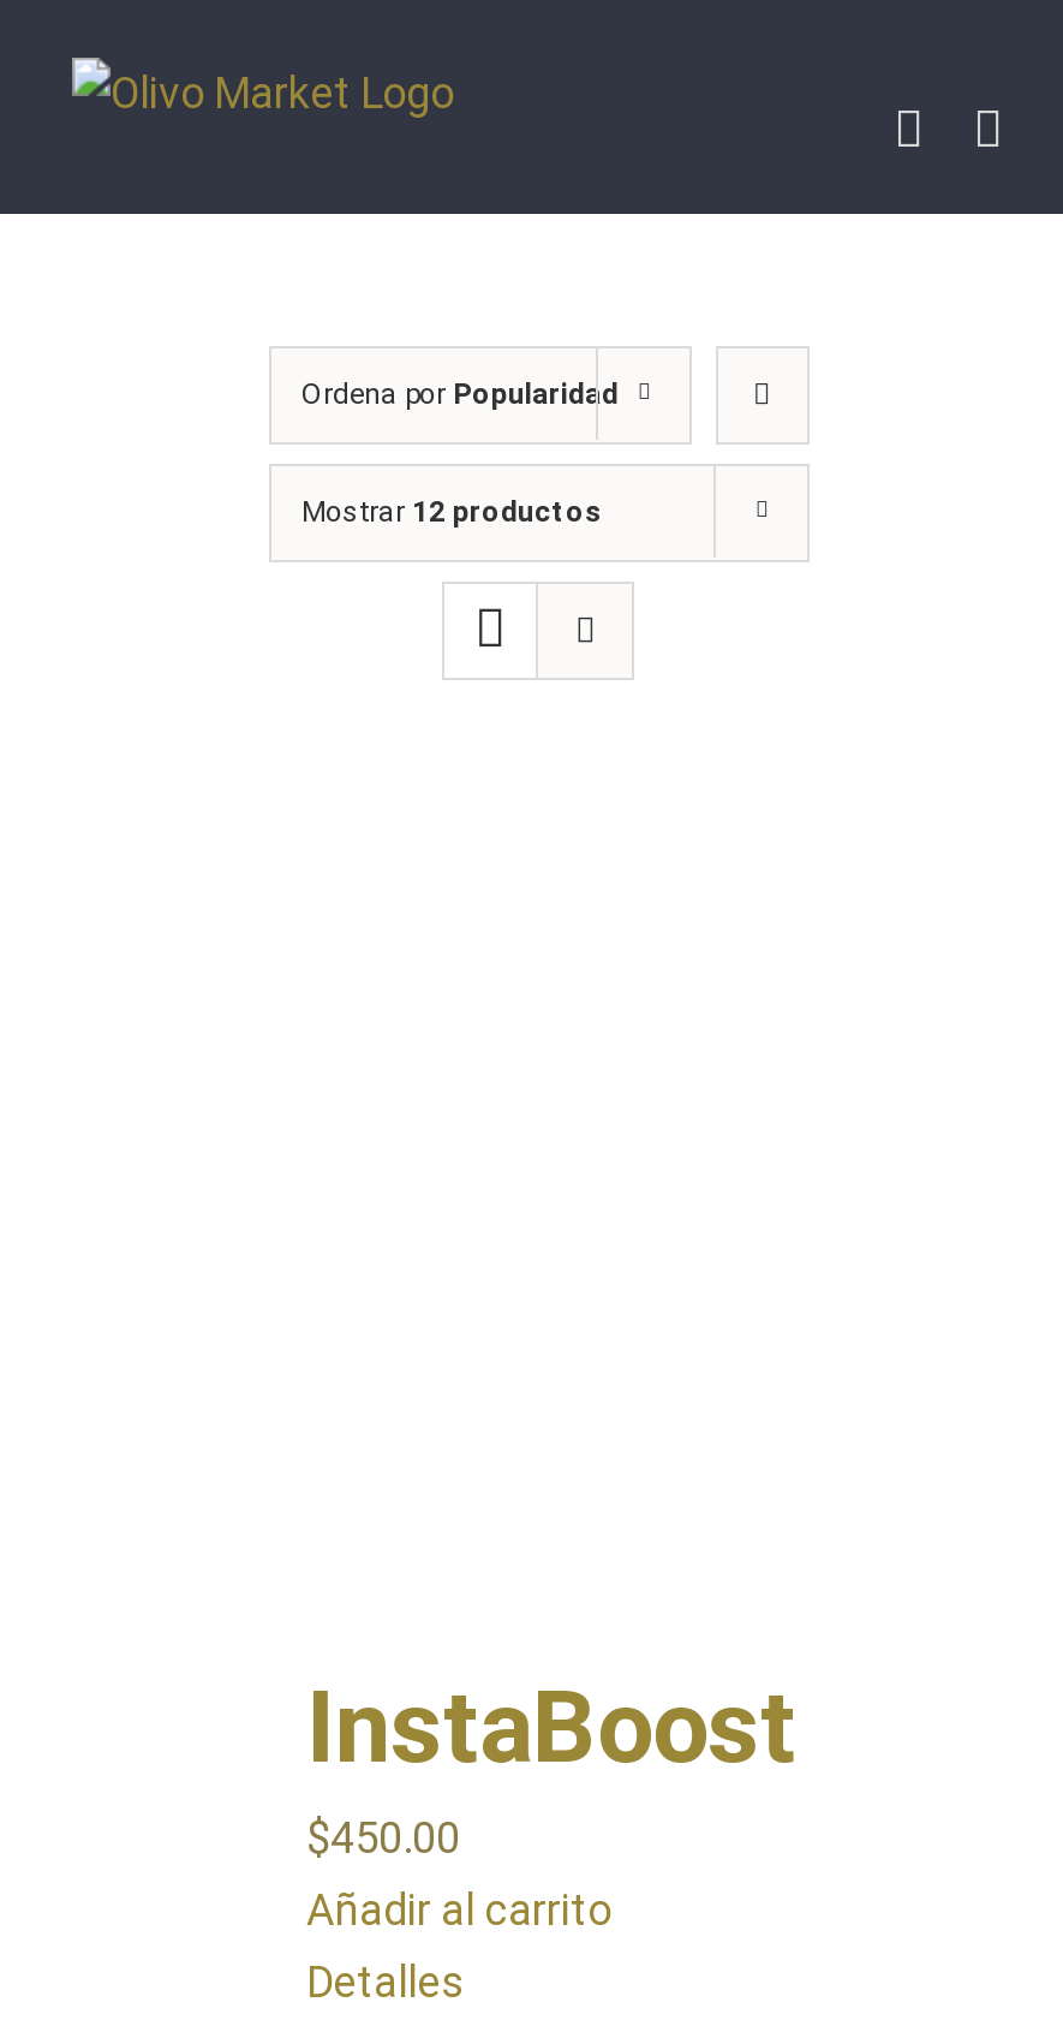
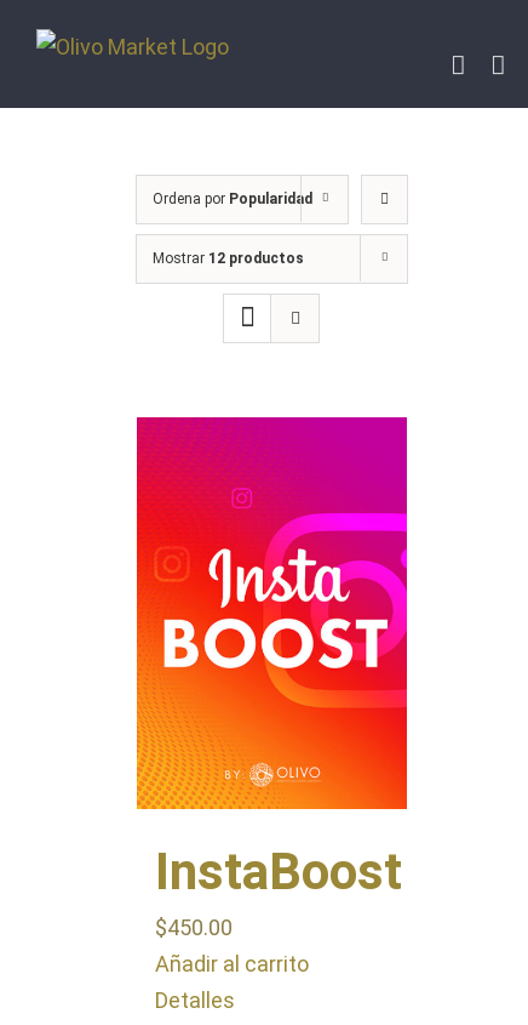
+ [image]
